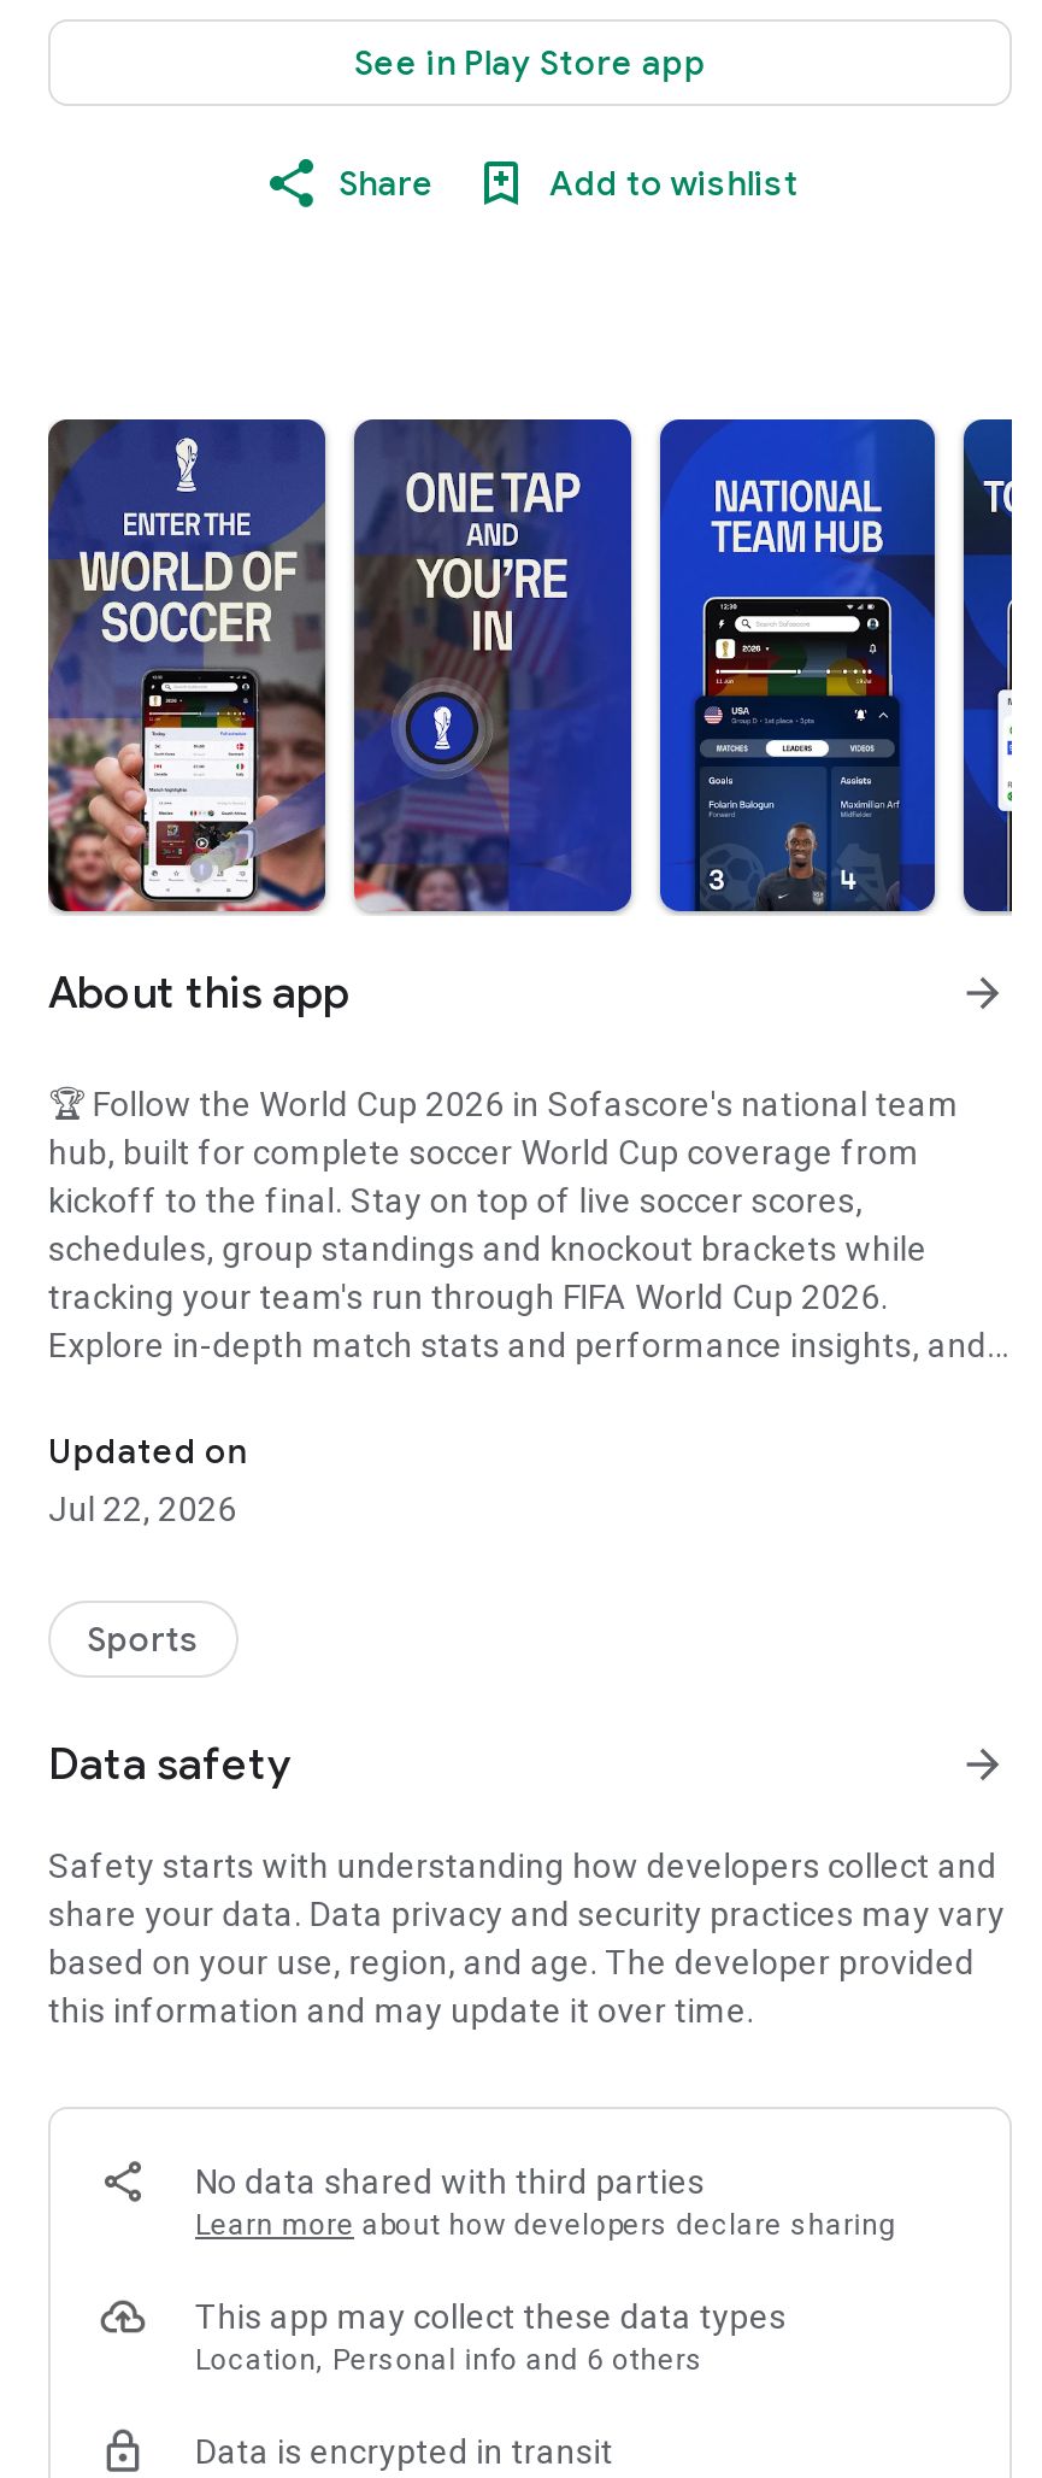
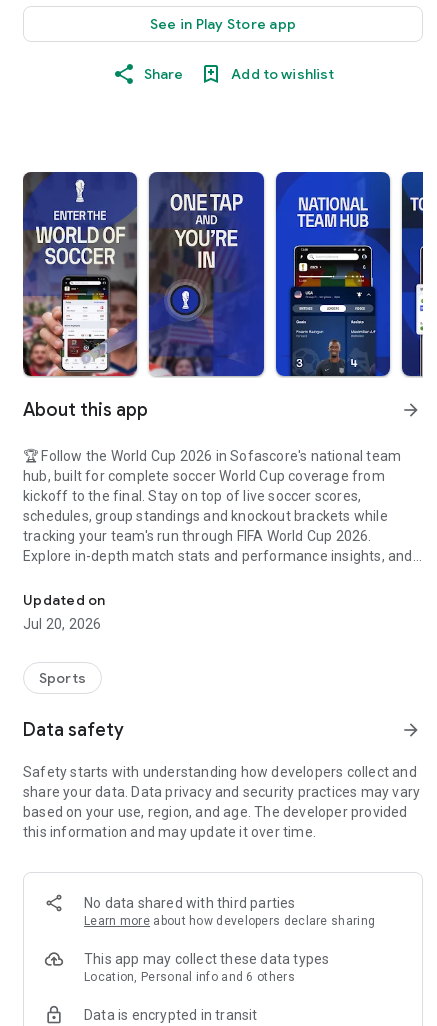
- Jul 22, 2026
+ Jul 20, 2026
